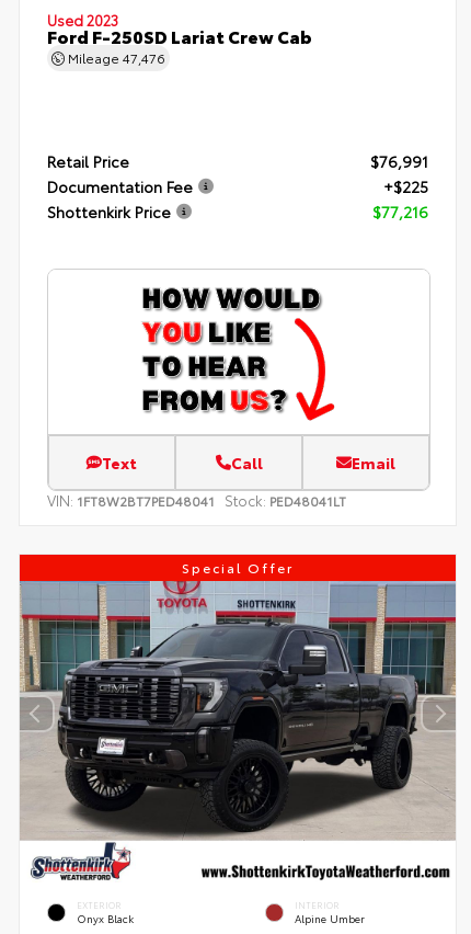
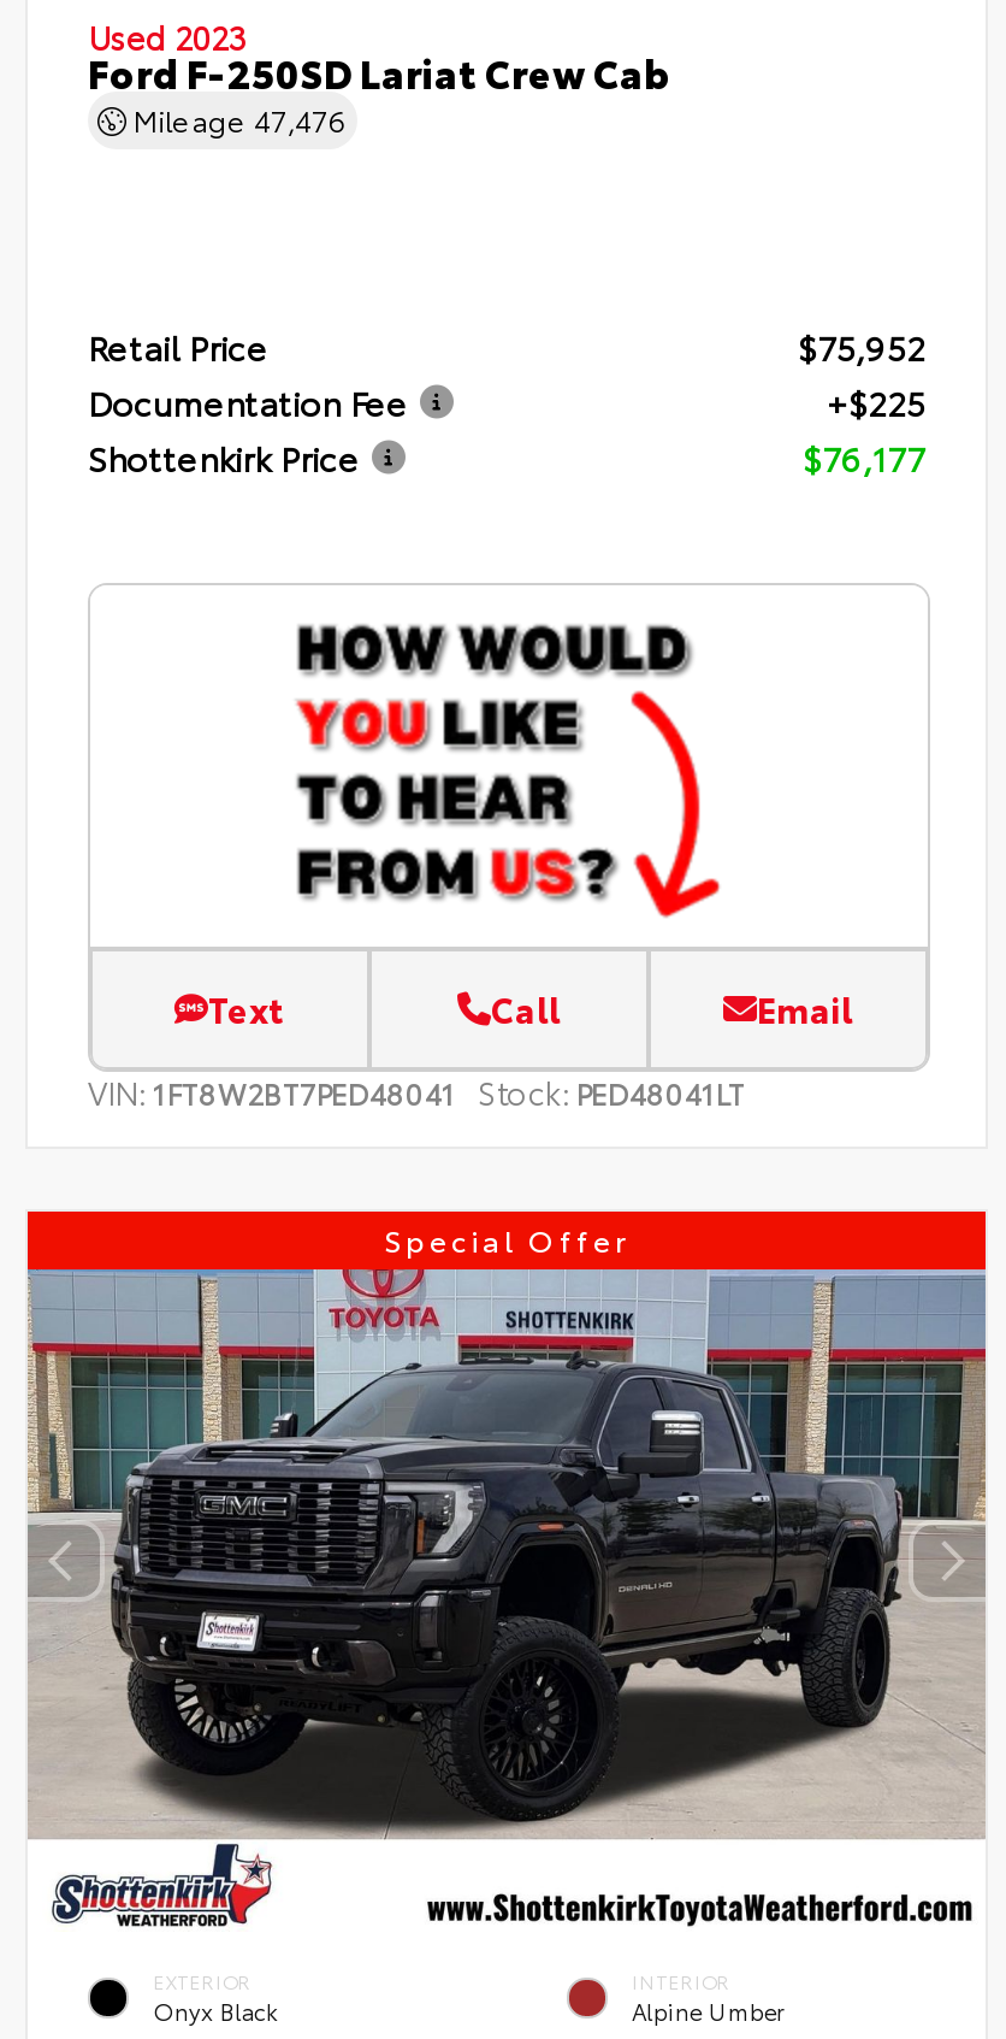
- $76,991
+ $75,952

- $77,216
+ $76,177
